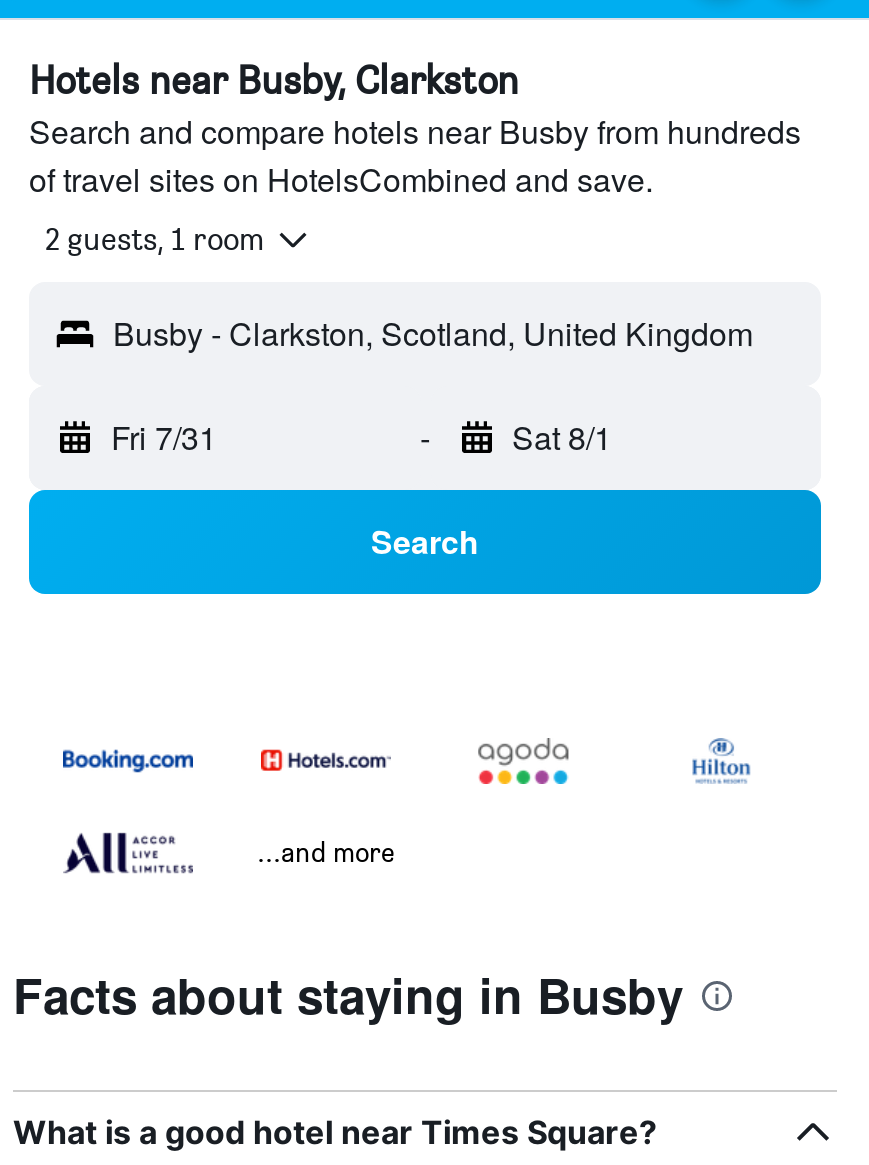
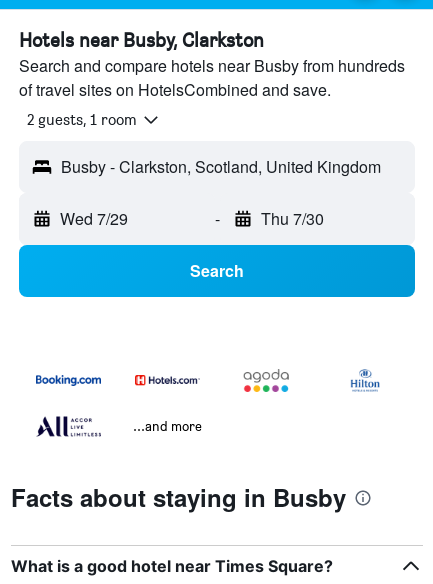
- Fri 7/31
+ Wed 7/29

- Sat 8/1
+ Thu 7/30
